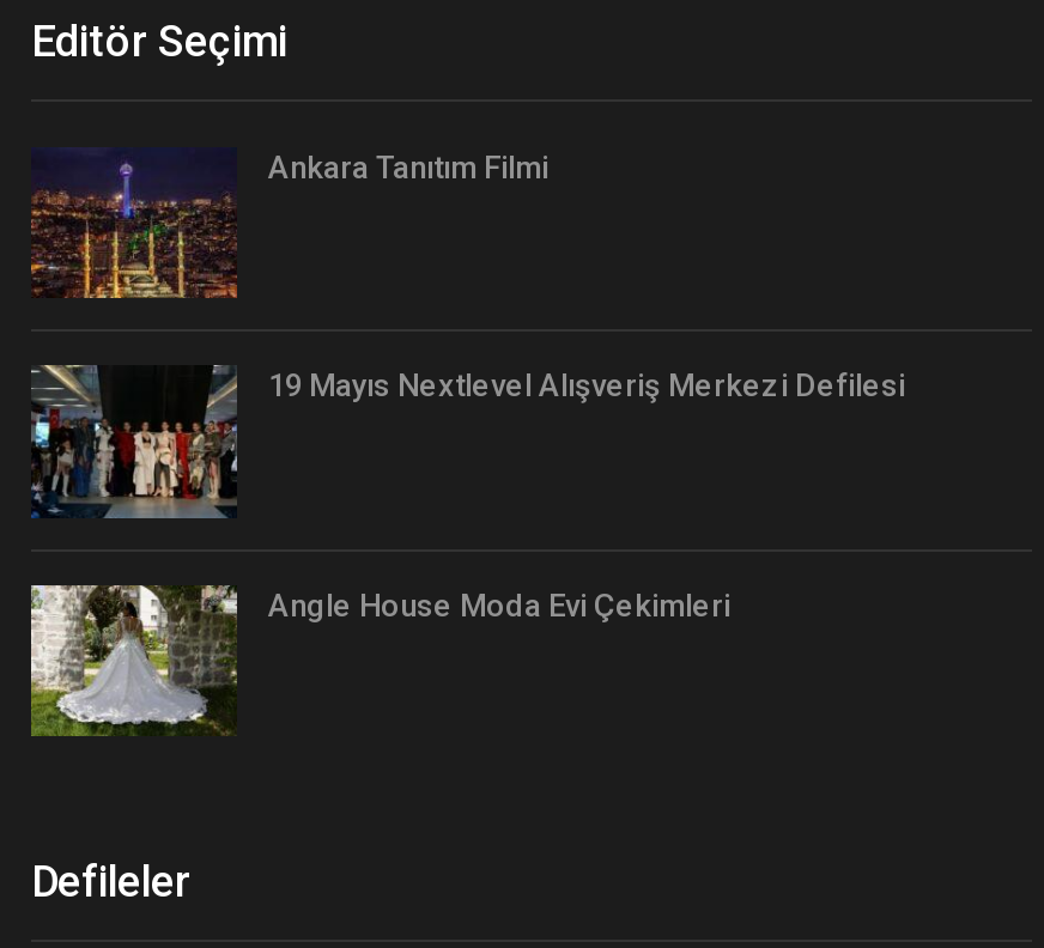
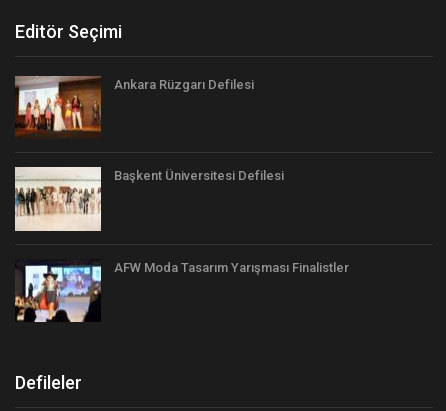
- [image]
- Ankara Tanıtım Filmi
+ [image]
+ Ankara Rüzgarı Defilesi

- [image]
- 19 Mayıs Nextlevel Alışveriş Merkezi Defilesi
+ [image]
+ Başkent Üniversitesi Defilesi

- [image]
- Angle House Moda Evi Çekimleri
+ [image]
+ AFW Moda Tasarım Yarışması Finalistler
